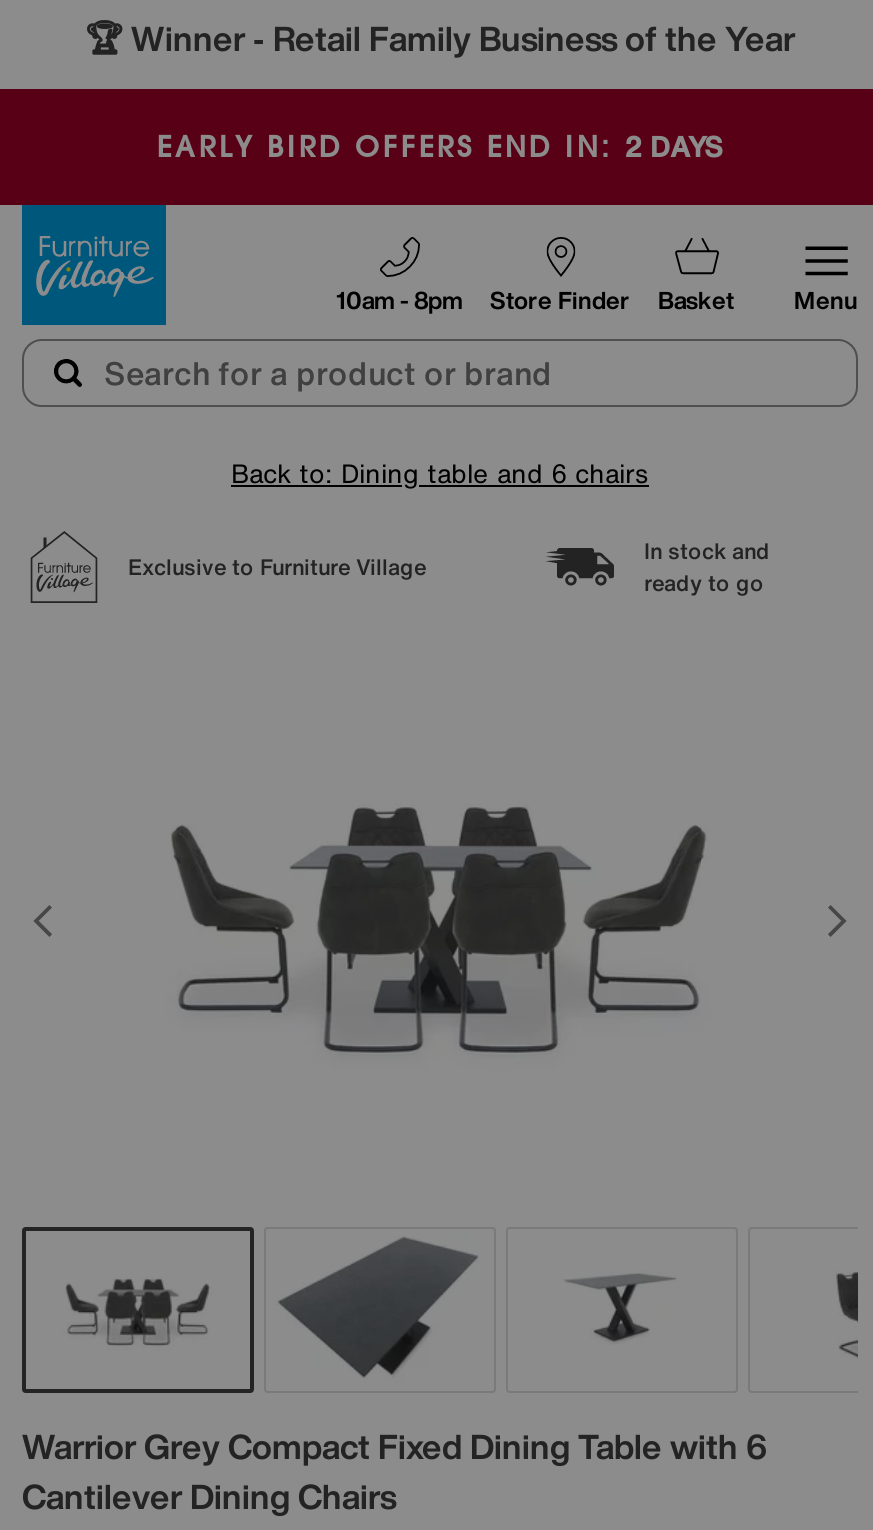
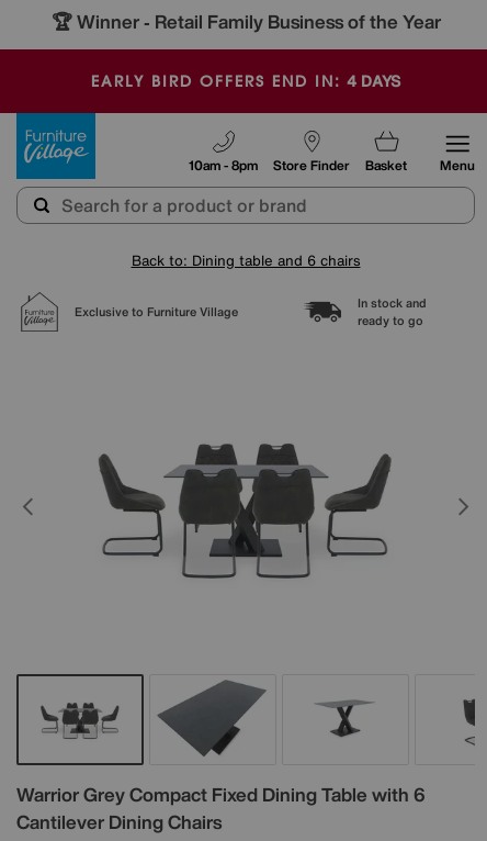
- EARLY BIRD OFFERS END IN: 2 DAYS
+ EARLY BIRD OFFERS END IN: 4 DAYS
